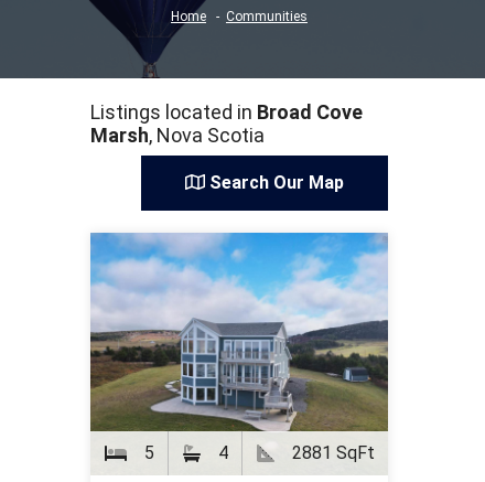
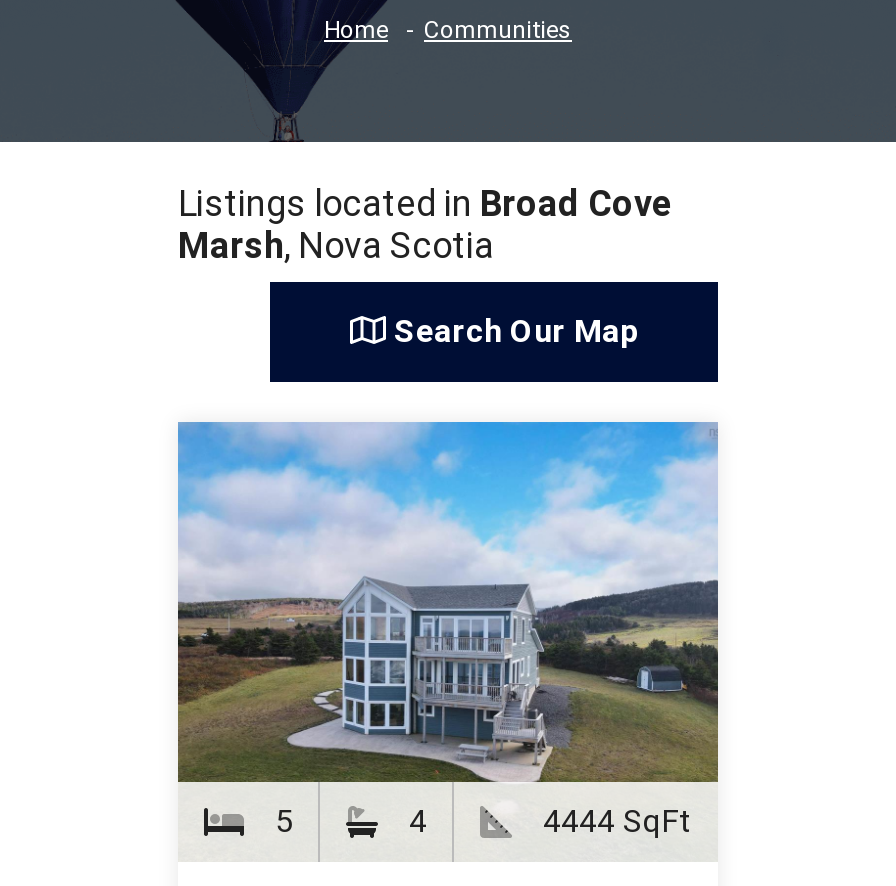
- 2881 SqFt
+ 4444 SqFt
